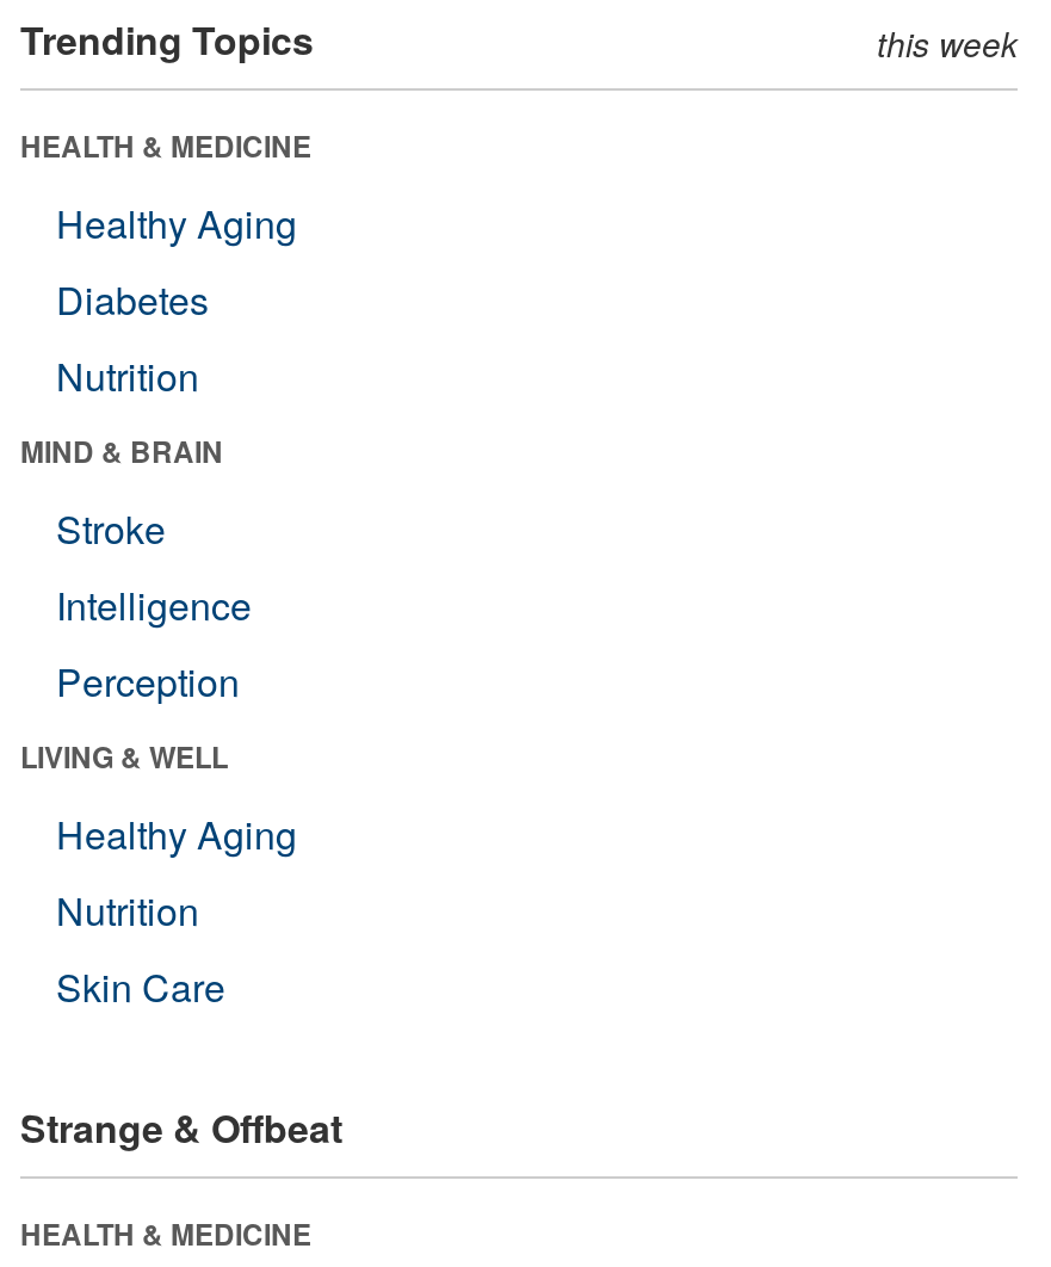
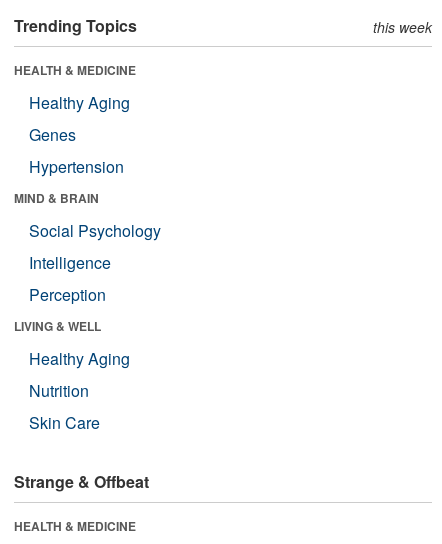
- Diabetes
- Nutrition
+ Genes
+ Hypertension

- Stroke
+ Social Psychology
